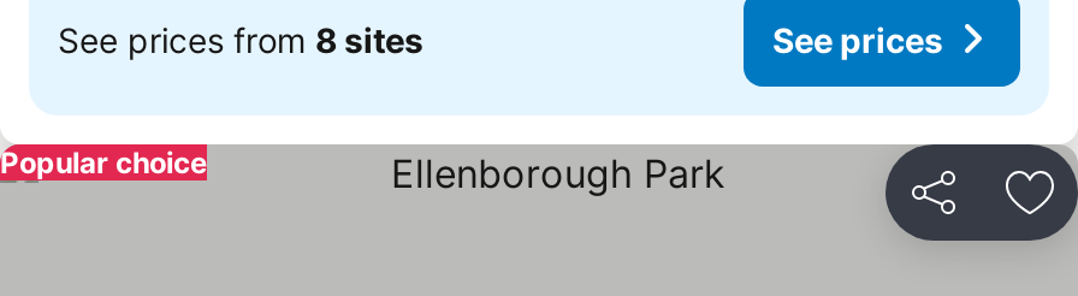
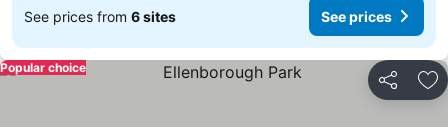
- See prices from 8 sites
+ See prices from 6 sites
